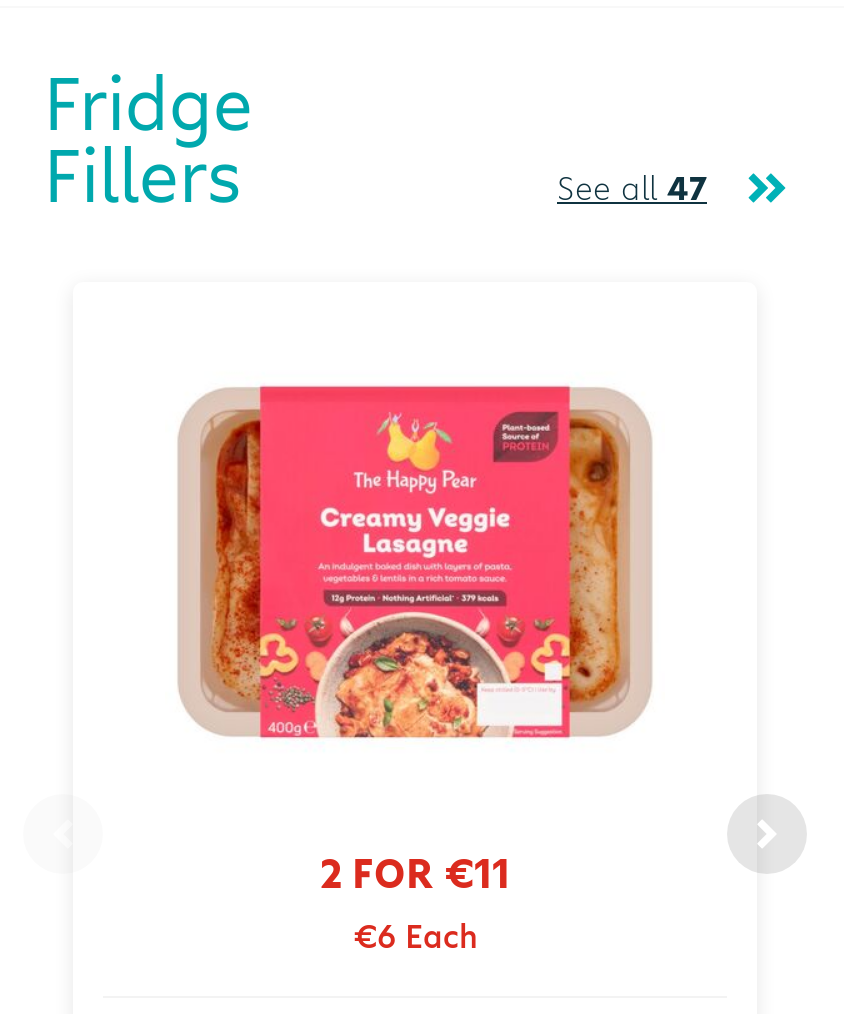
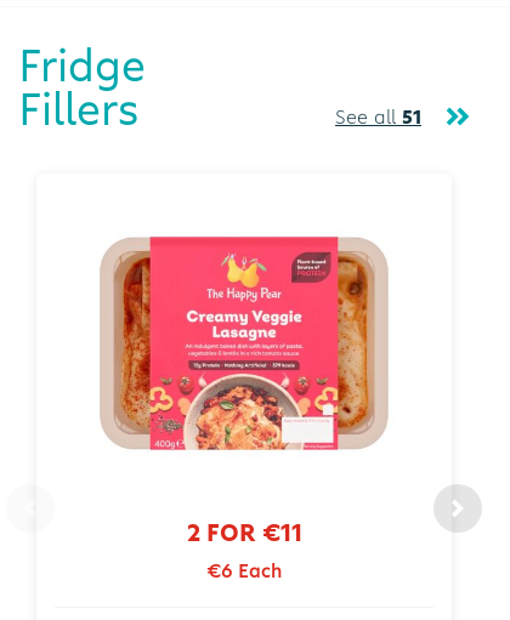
- See all 47
+ See all 51
